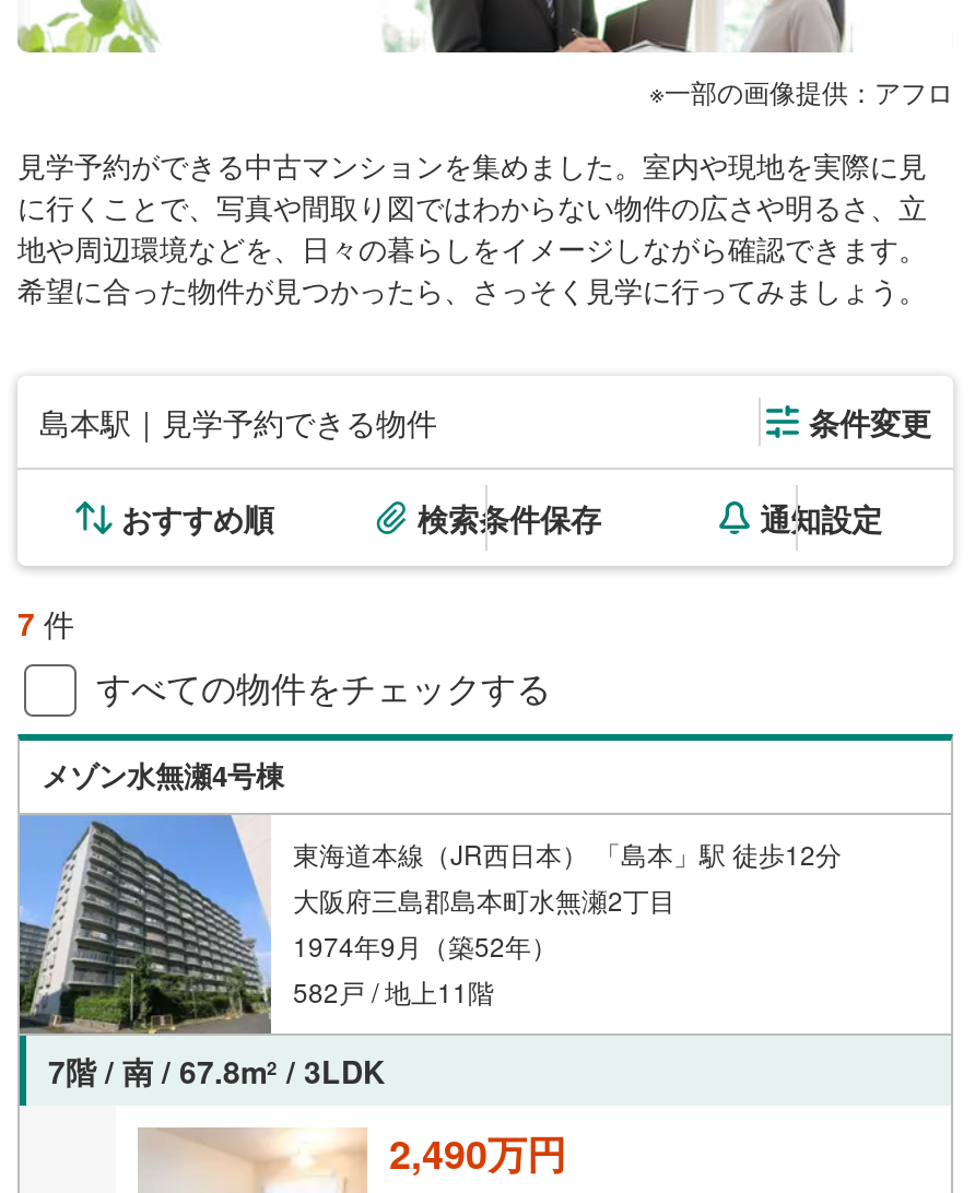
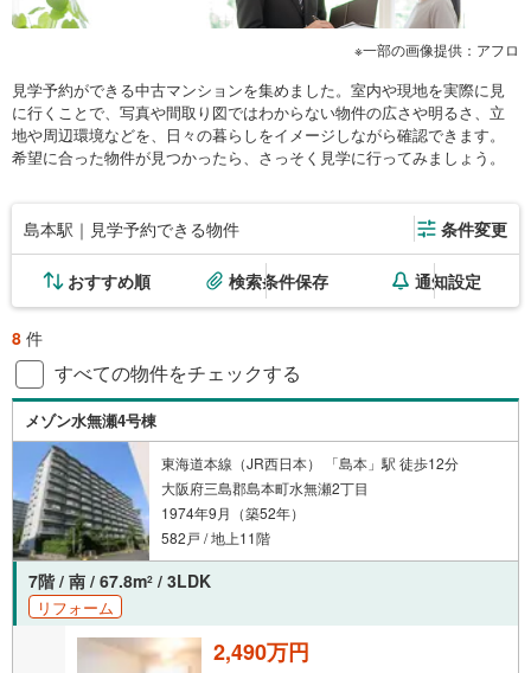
- 7件
+ 8件

+ リフォーム
